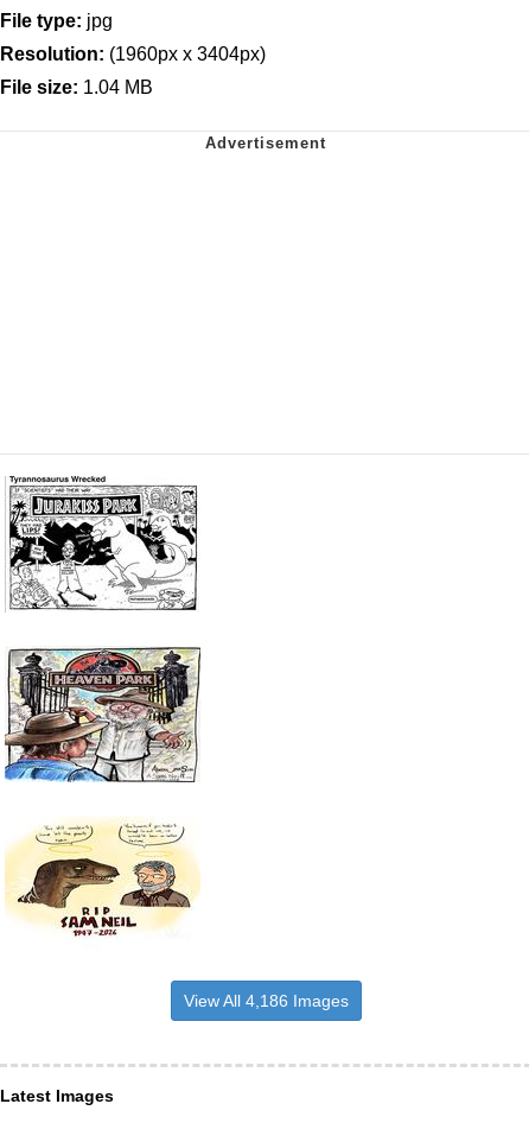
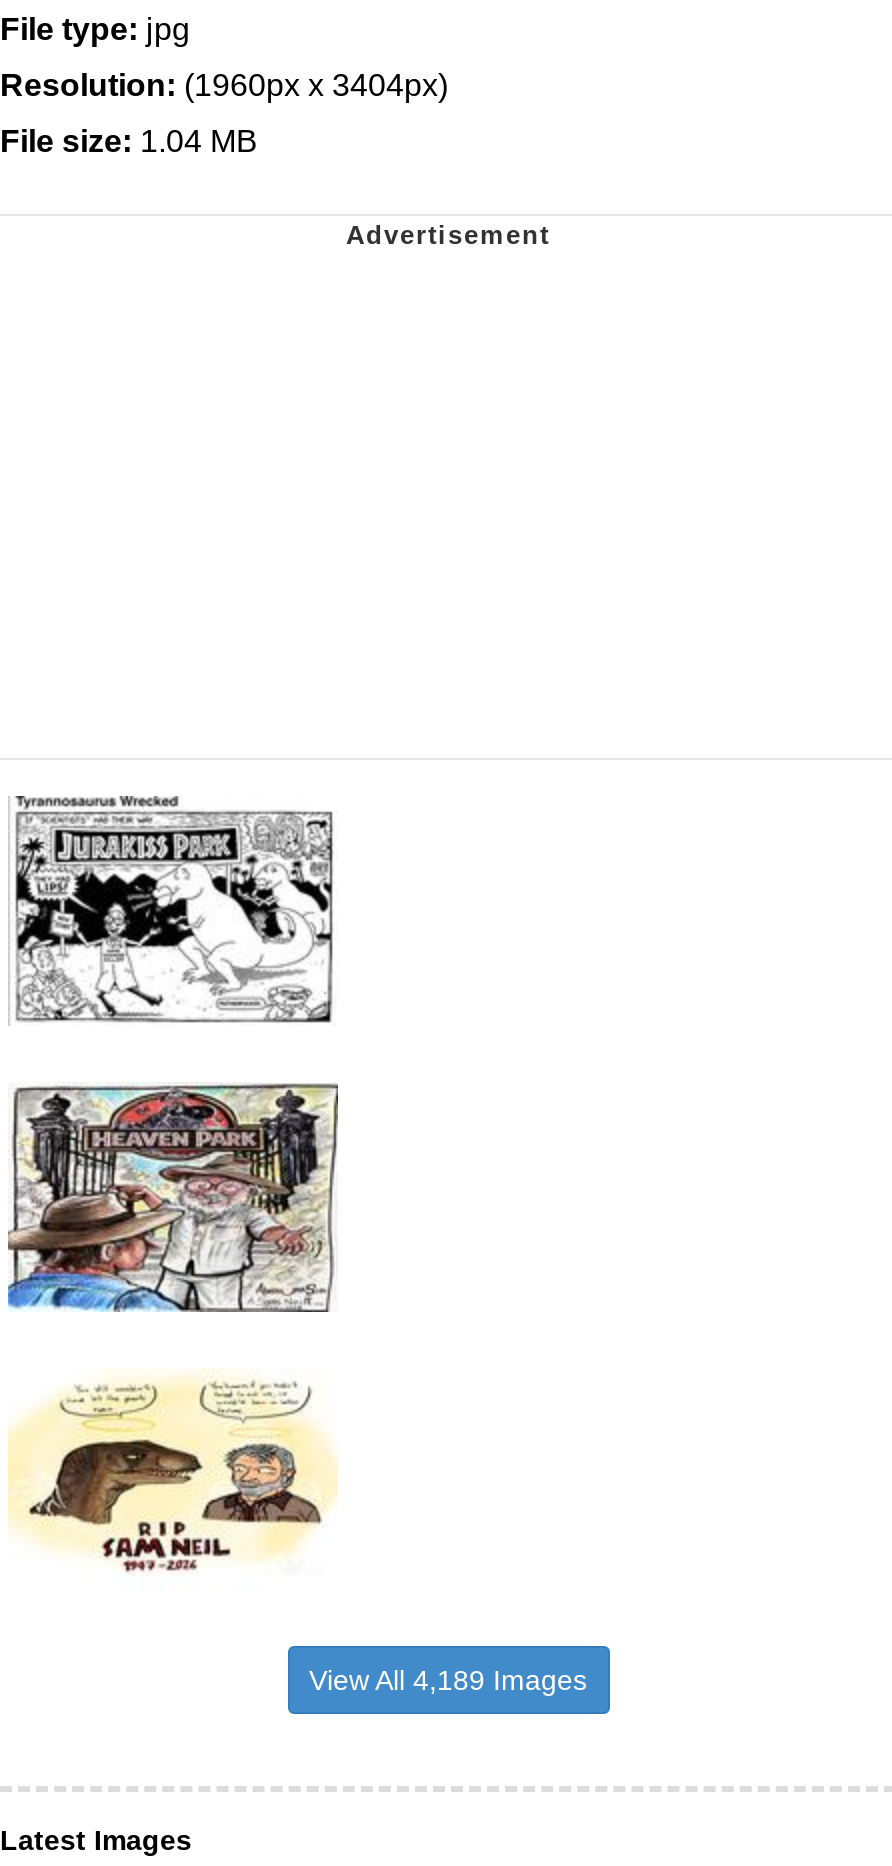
- View All 4,186 Images
+ View All 4,189 Images
